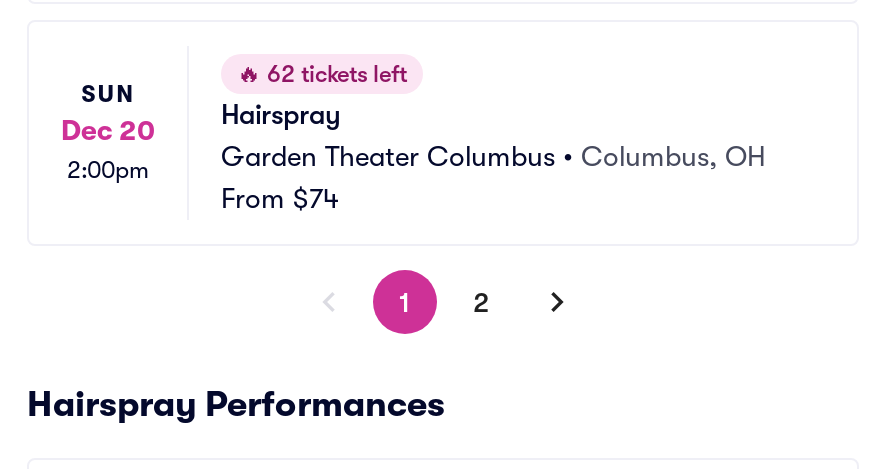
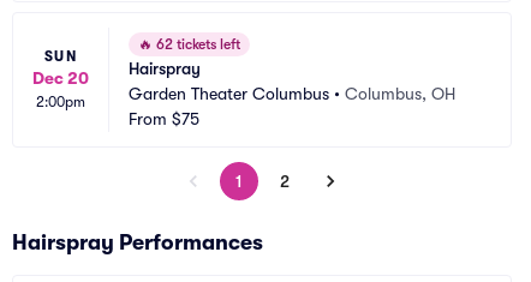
- From $74
+ From $75
